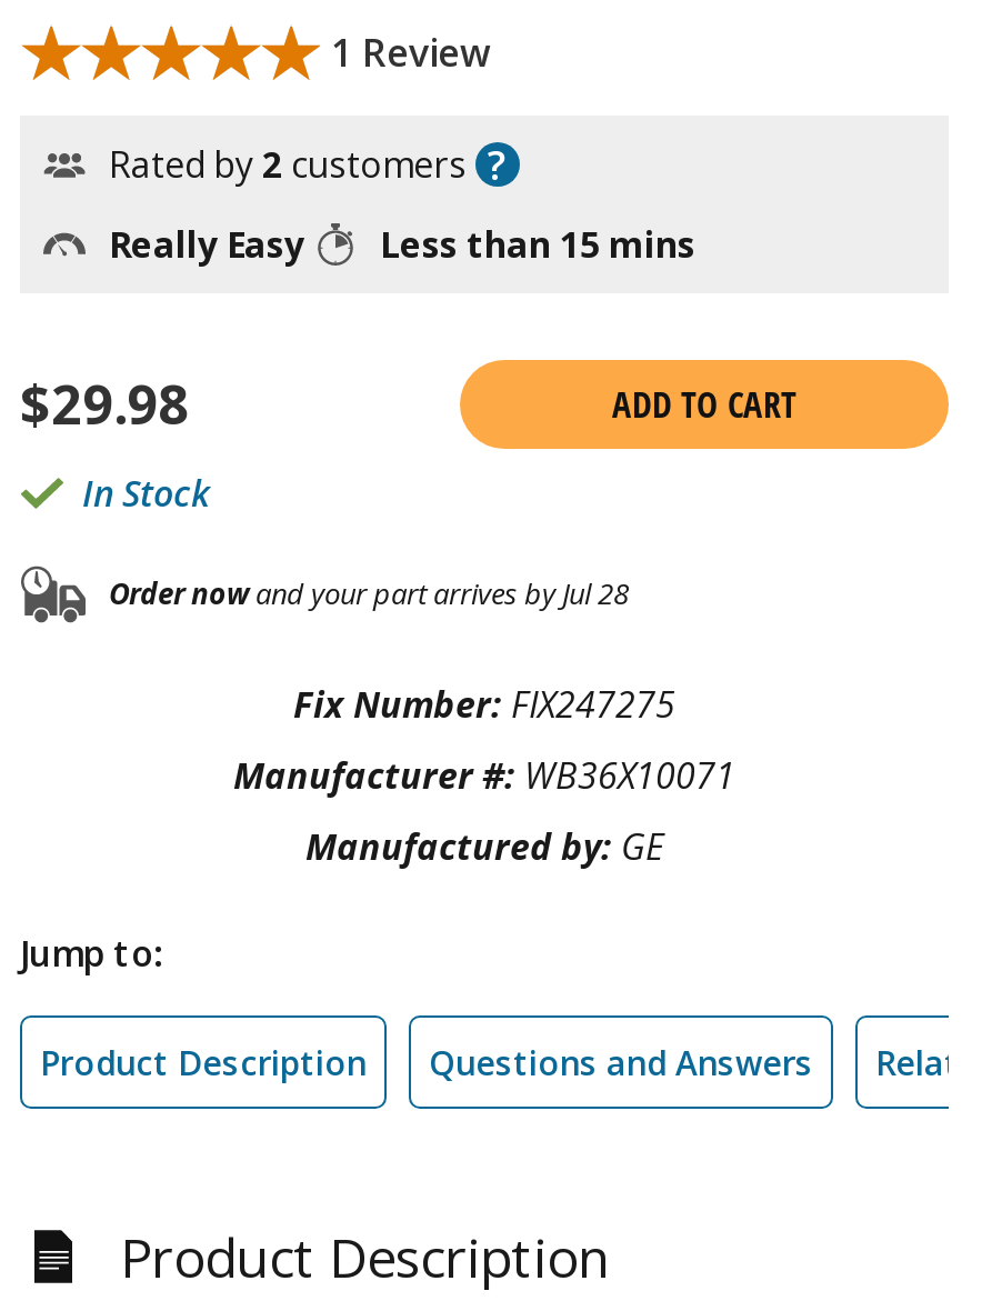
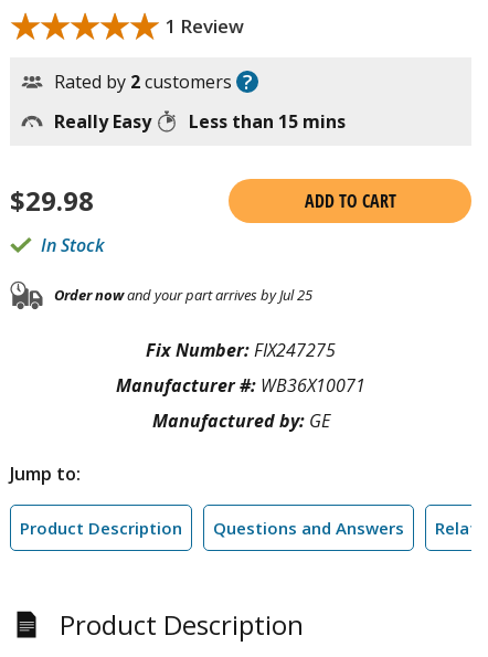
- Order nowand your part arrives by Jul 28
+ Order nowand your part arrives by Jul 25
